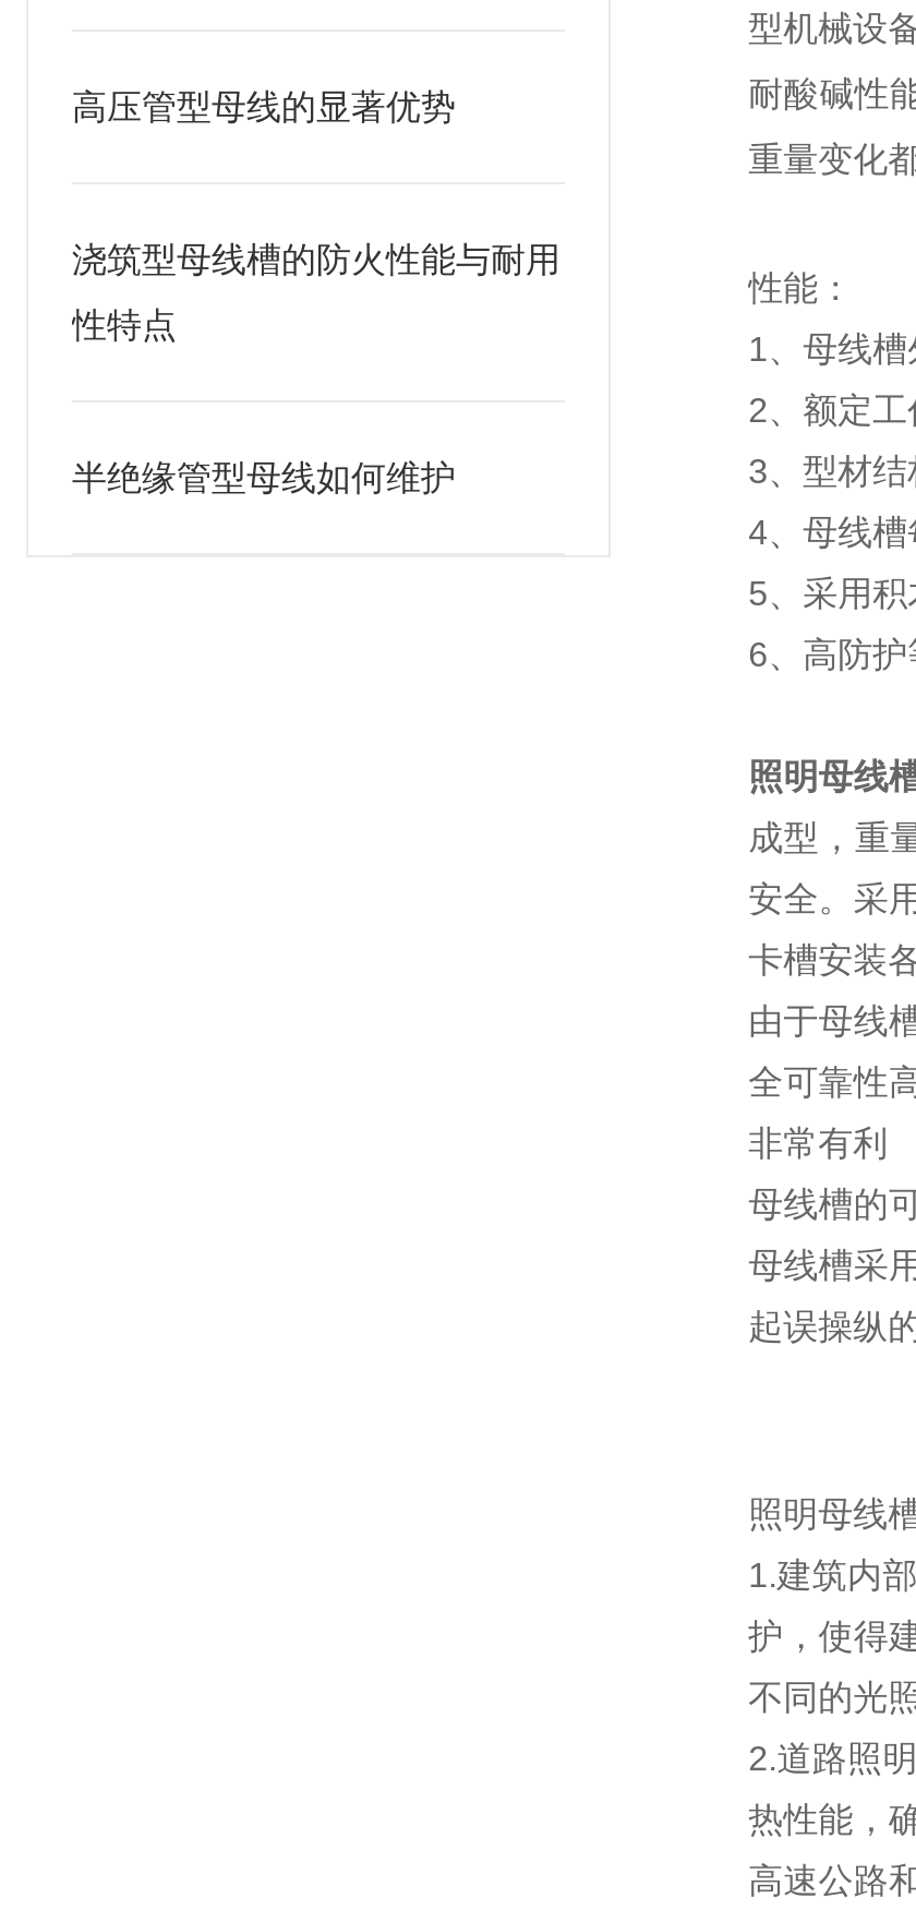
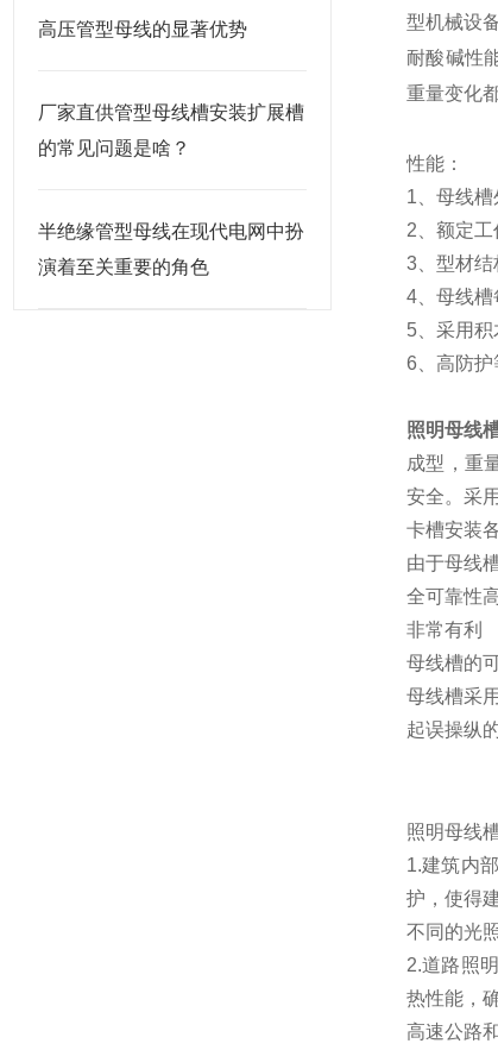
moved up: 高压管型母线的显著优势

- 浇筑型母线槽的防火性能与耐用
- 性特点
+ 厂家直供管型母线槽安装扩展槽
+ 的常见问题是啥？

- 半绝缘管型母线如何维护
+ 半绝缘管型母线在现代电网中扮
+ 演着至关重要的角色
